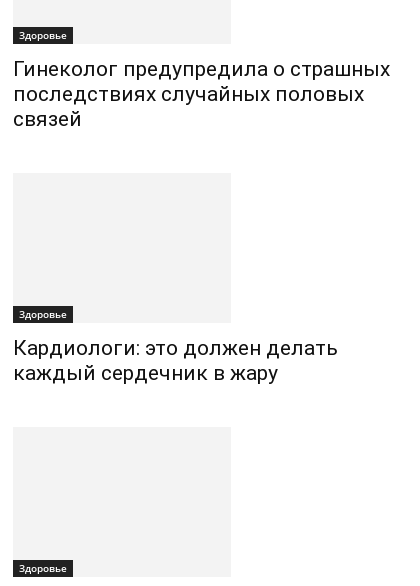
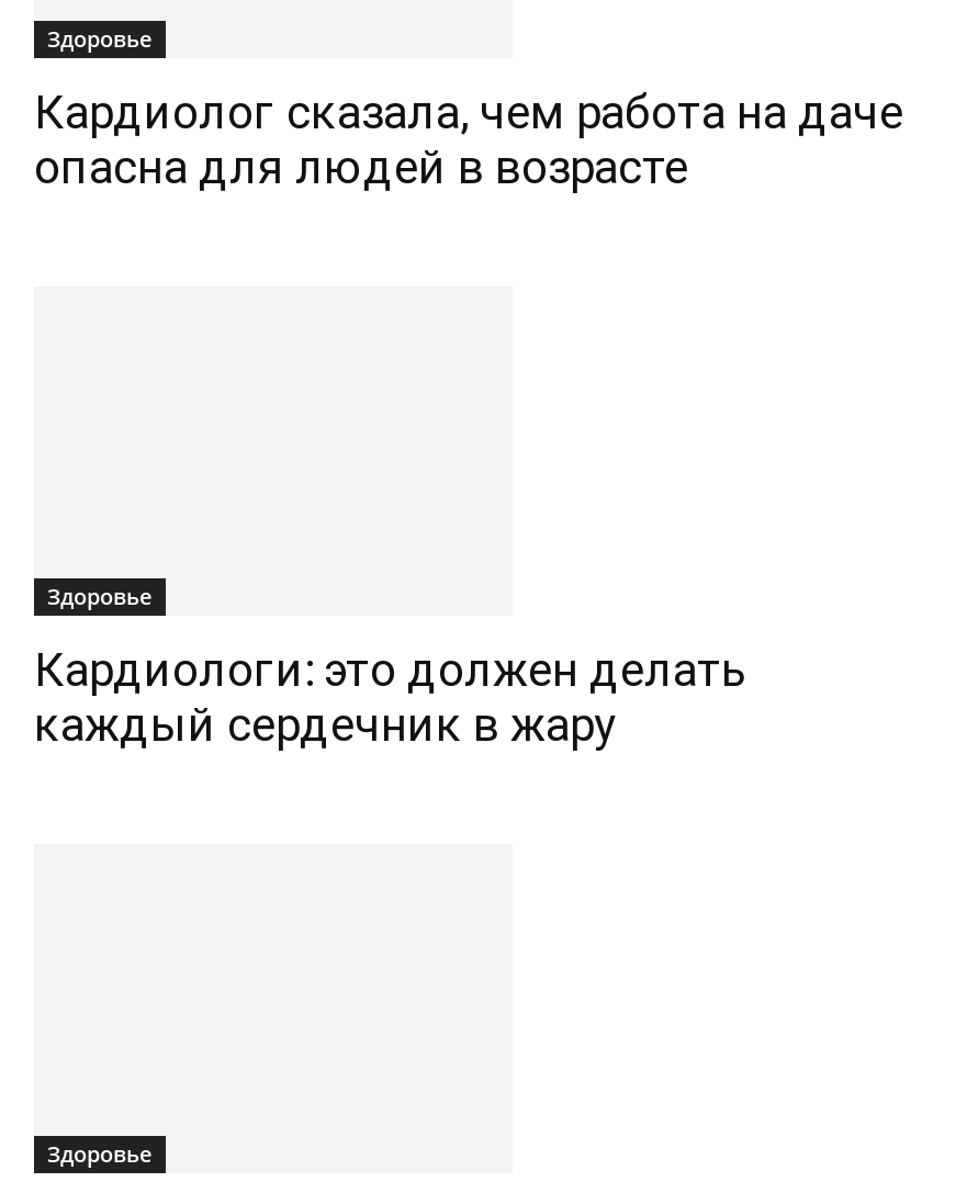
- Гинеколог предупредила о страшных
- последствиях случайных половых
- связей
+ Кардиолог сказала, чем работа на даче
+ опасна для людей в возрасте
